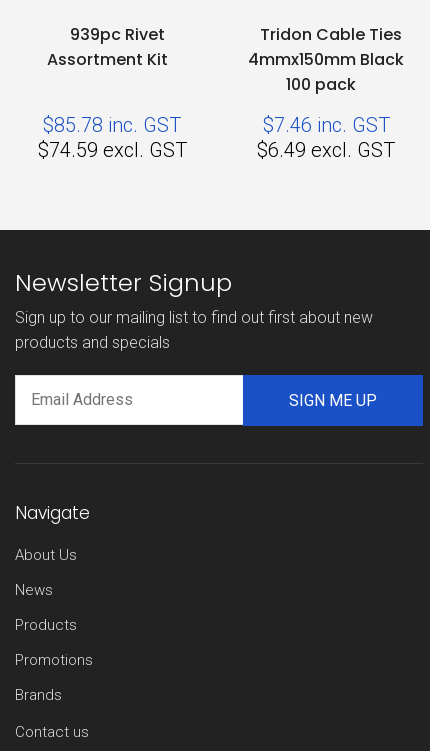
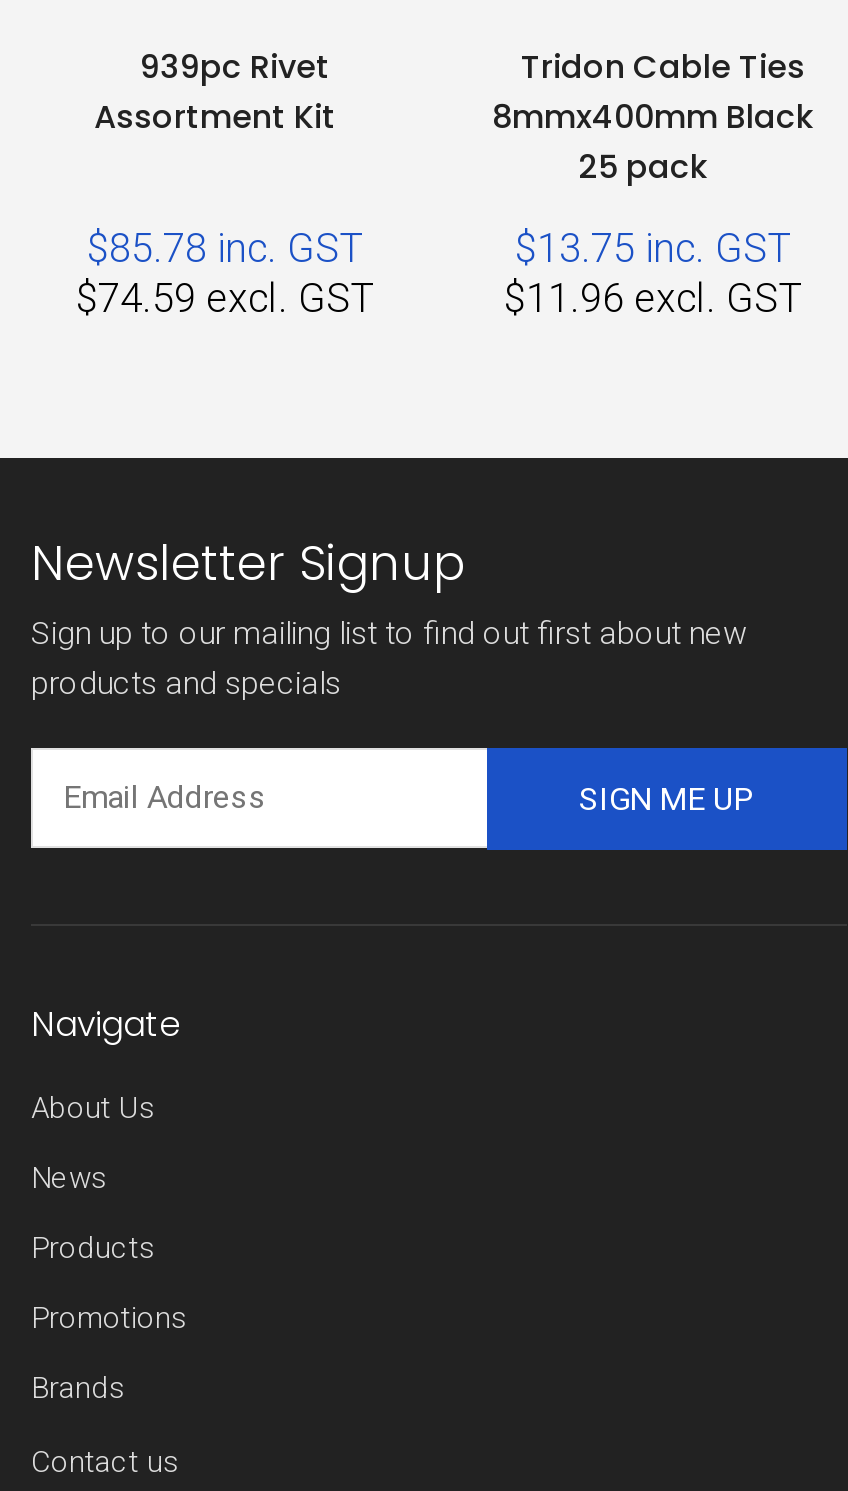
- 4mmx150mm Black
+ 8mmx400mm Black

- 100 pack
+ 25 pack

- $7.46 inc. GST
+ $13.75 inc. GST

- $6.49 excl. GST
+ $11.96 excl. GST
